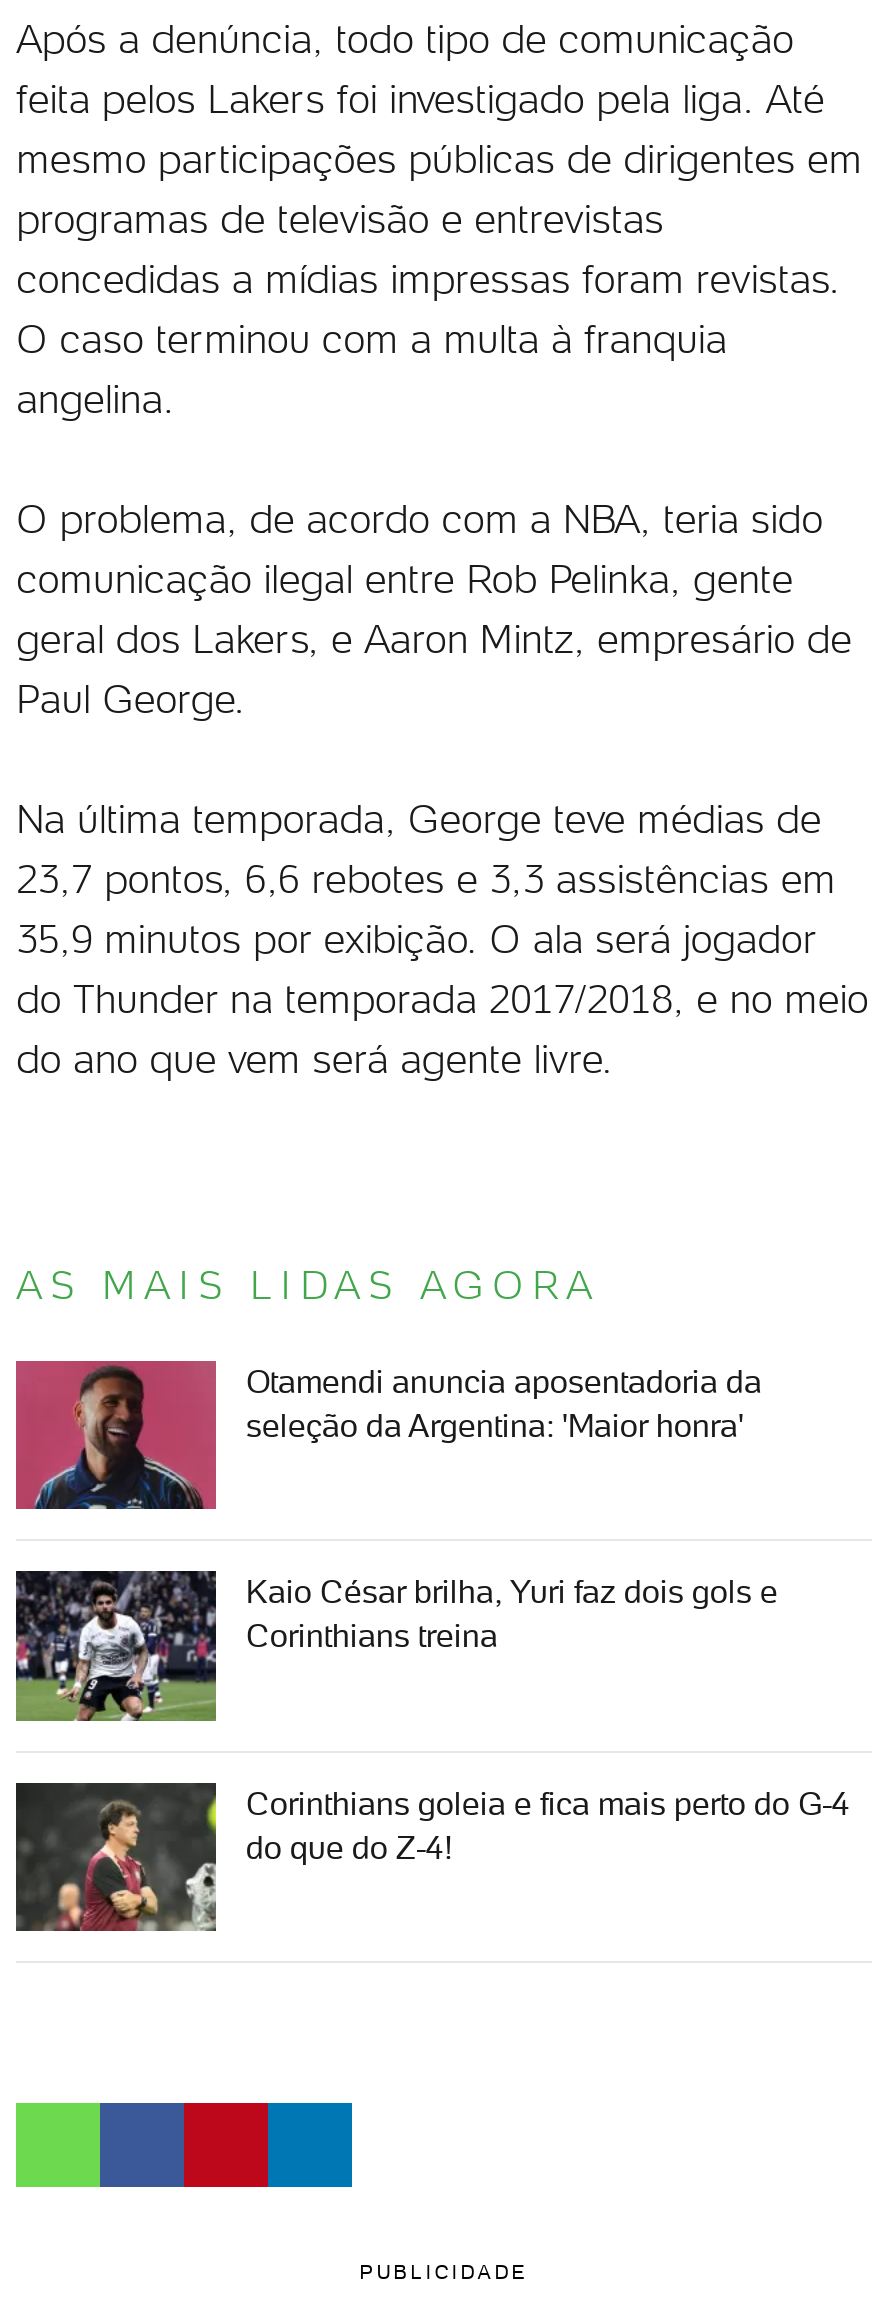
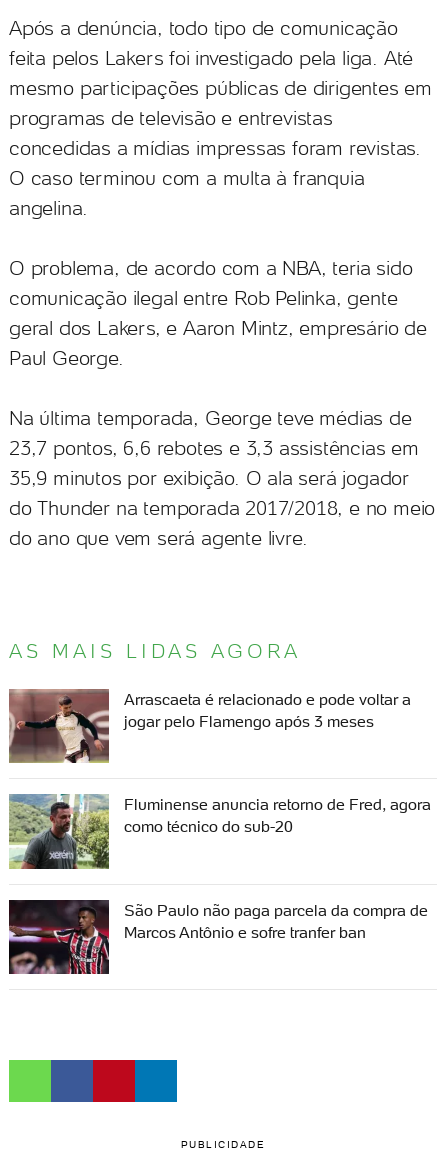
- [image]
- Otamendi anuncia aposentadoria da
- seleção da Argentina: 'Maior honra'
+ [image]
+ Arrascaeta é relacionado e pode voltar a
+ jogar pelo Flamengo após 3 meses

- [image]
- Kaio César brilha, Yuri faz dois gols e
- Corinthians treina
+ [image]
+ Fluminense anuncia retorno de Fred, agora
+ como técnico do sub-20

- [image]
- Corinthians goleia e fica mais perto do G-4
- do que do Z-4!
+ [image]
+ São Paulo não paga parcela da compra de
+ Marcos Antônio e sofre tranfer ban
